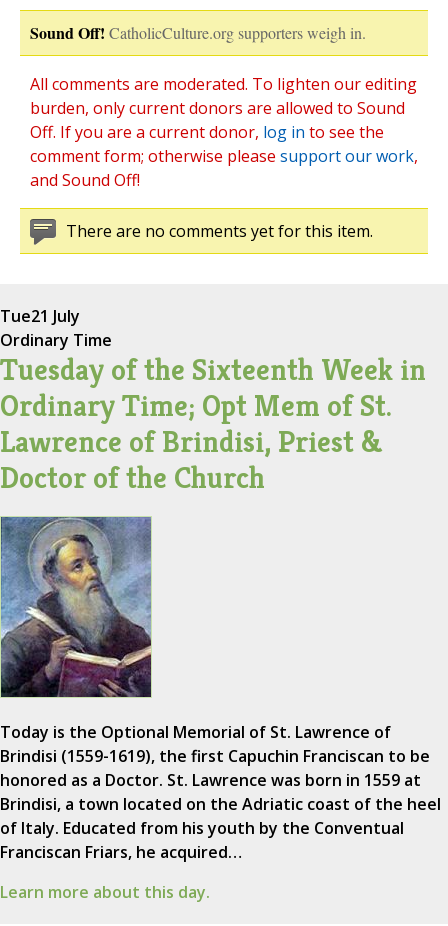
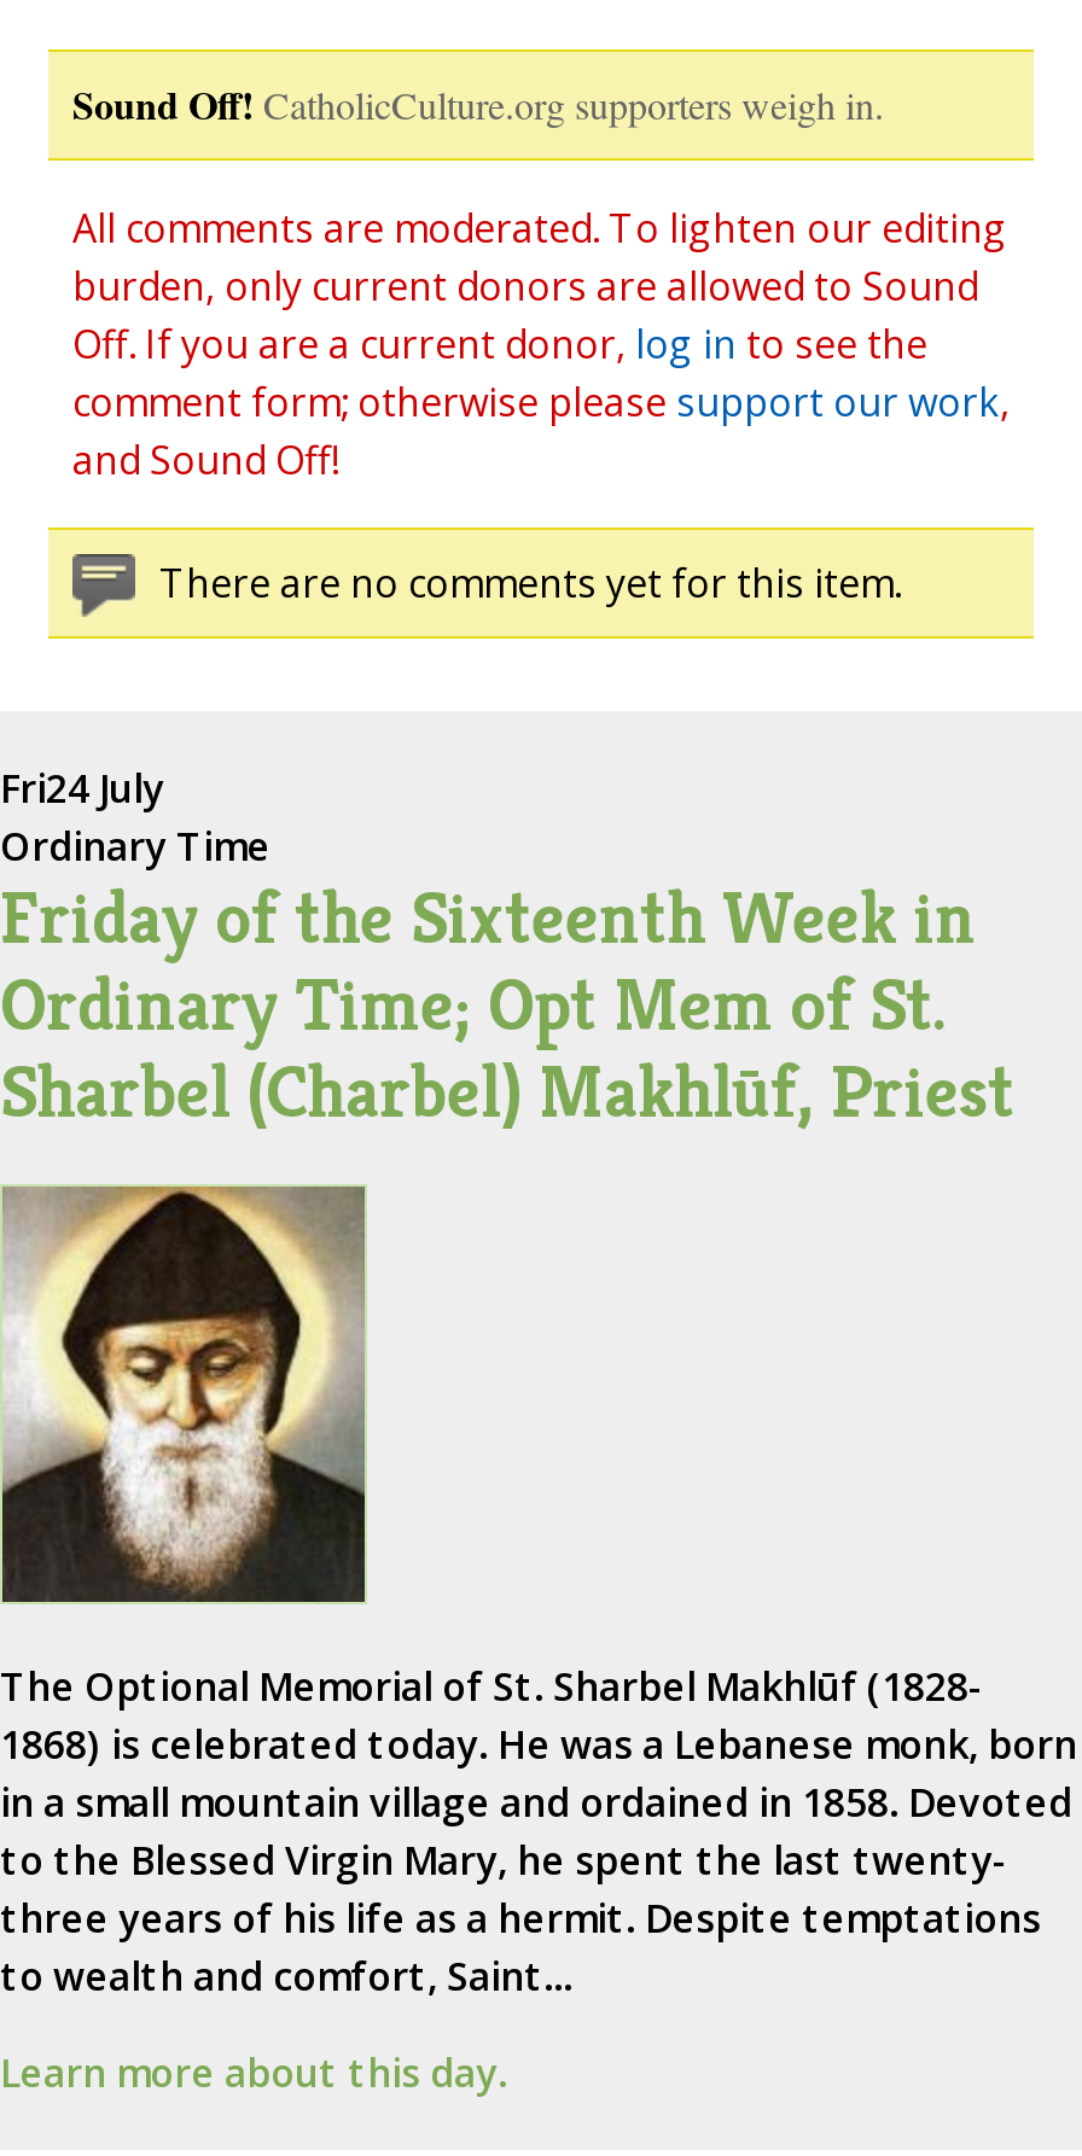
- Tue21 July
+ Fri24 July

- Tuesday of the Sixteenth Week in
+ Friday of the Sixteenth Week in

- Lawrence of Brindisi, Priest &
- Doctor of the Church
+ Sharbel (Charbel) Makhlūf, Priest

- [image]
+ [image]

- Today is the Optional Memorial of St. Lawrence of
- Brindisi (1559-1619), the first Capuchin Franciscan to be
- honored as a Doctor. St. Lawrence was born in 1559 at
- Brindisi, a town located on the Adriatic coast of the heel
- of Italy. Educated from his youth by the Conventual
- Franciscan Friars, he acquired…
+ The Optional Memorial of St. Sharbel Makhlūf (1828-
+ 1868) is celebrated today. He was a Lebanese monk, born
+ in a small mountain village and ordained in 1858. Devoted
+ to the Blessed Virgin Mary, he spent the last twenty-
+ three years of his life as a hermit. Despite temptations
+ to wealth and comfort, Saint…
